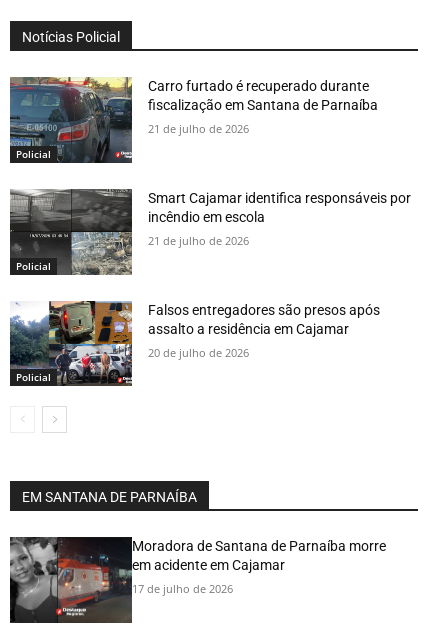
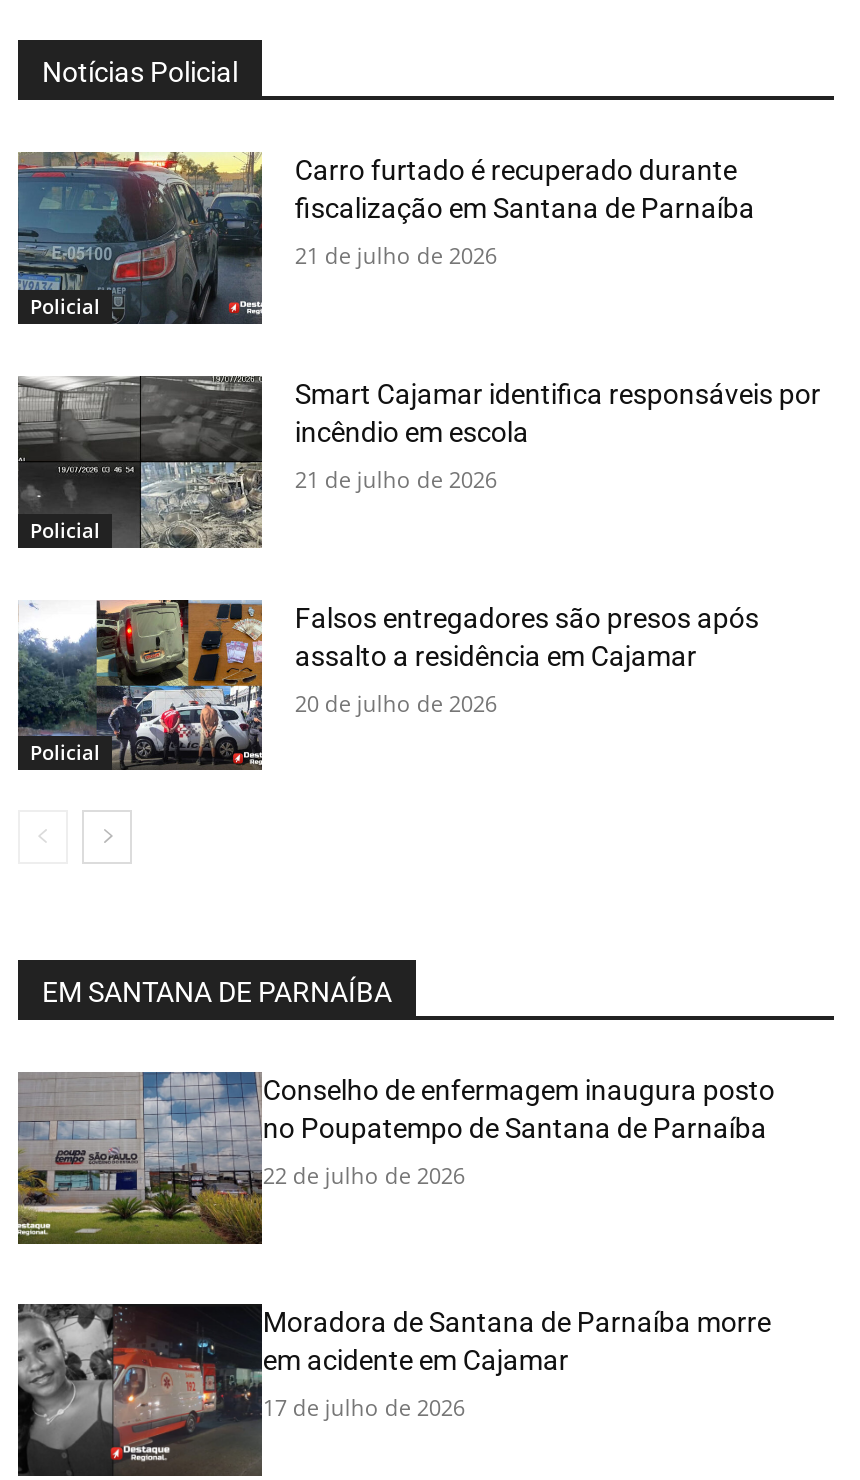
+ [image]
+ Conselho de enfermagem inaugura posto
+ no Poupatempo de Santana de Parnaíba
+ 22 de julho de 2026
